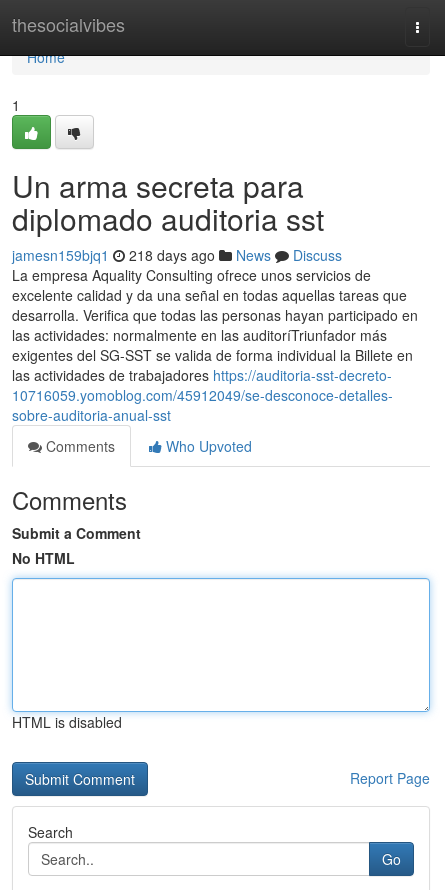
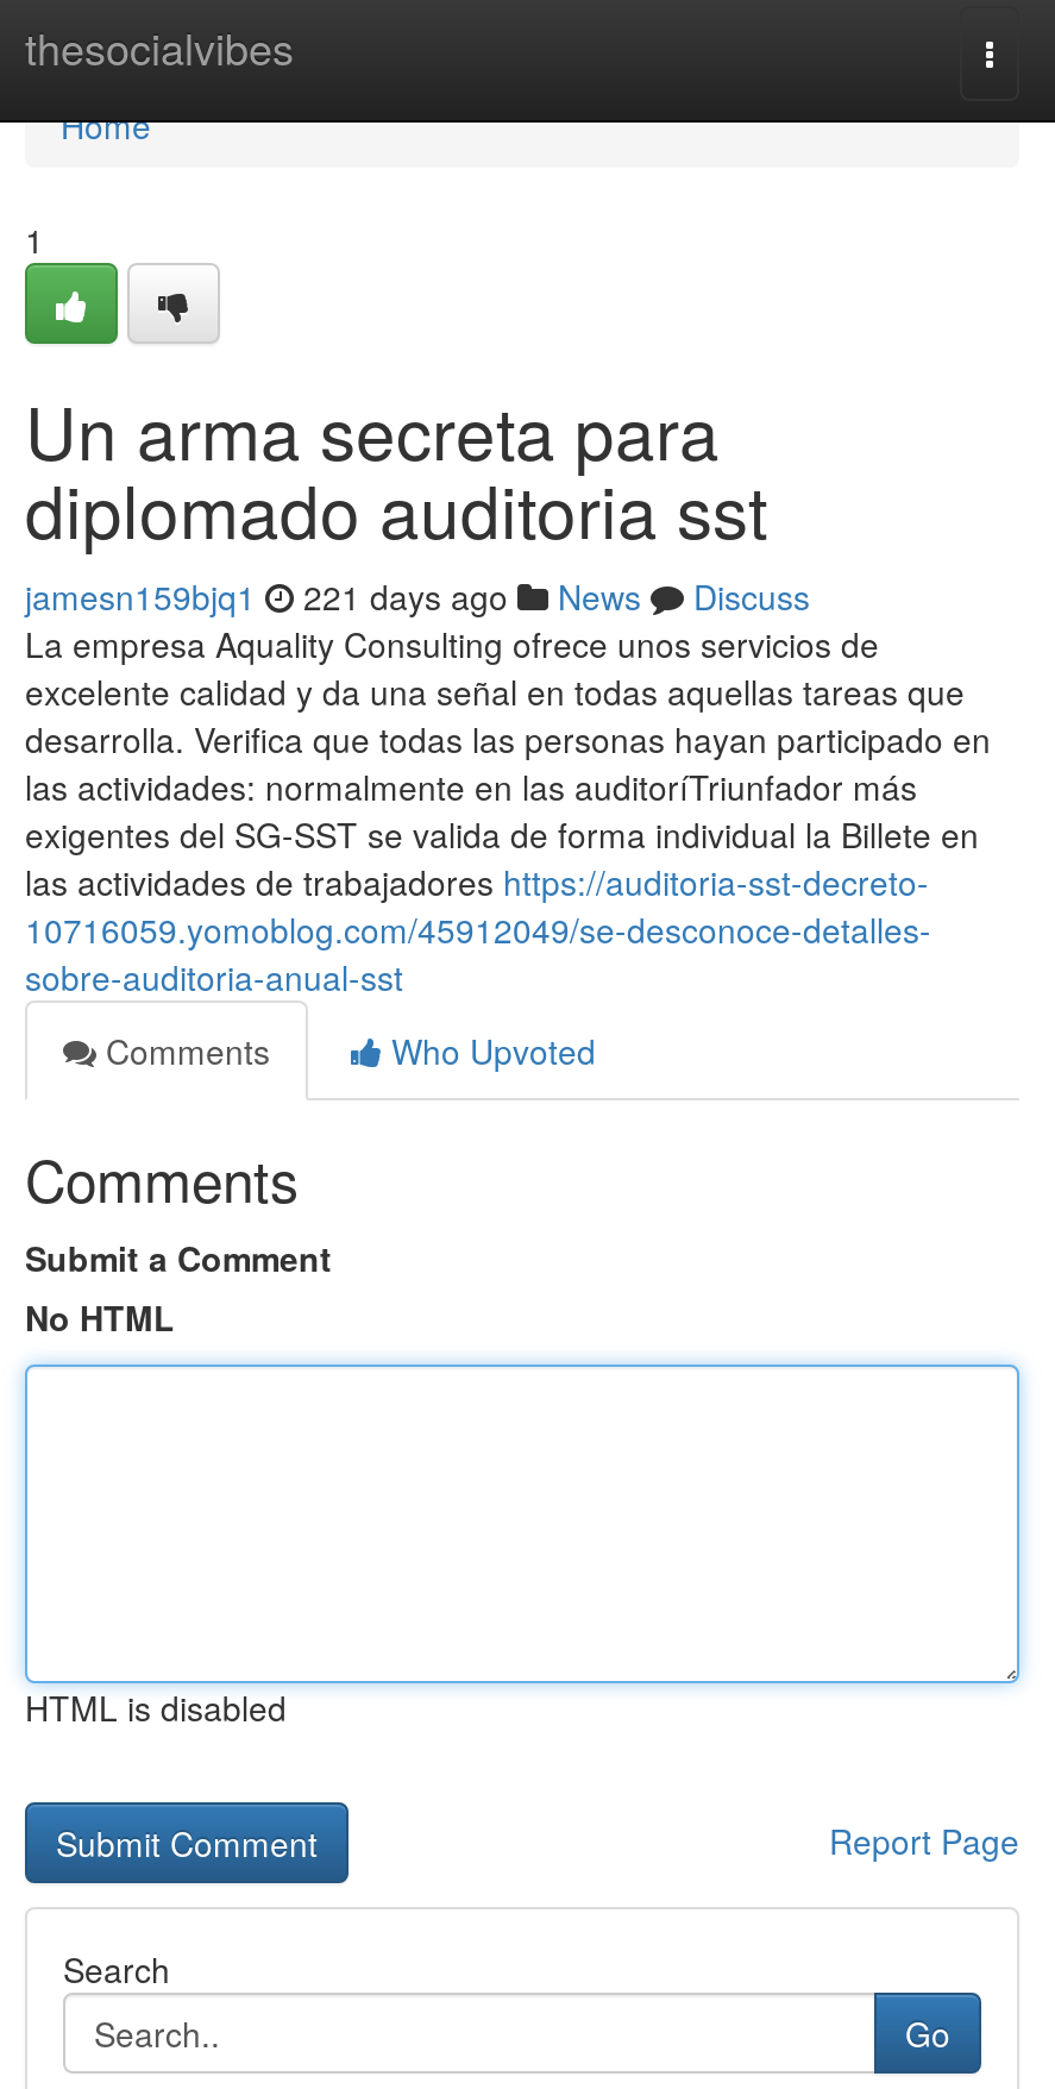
- jamesn159bjq1 218 days ago News Discuss
+ jamesn159bjq1 221 days ago News Discuss
